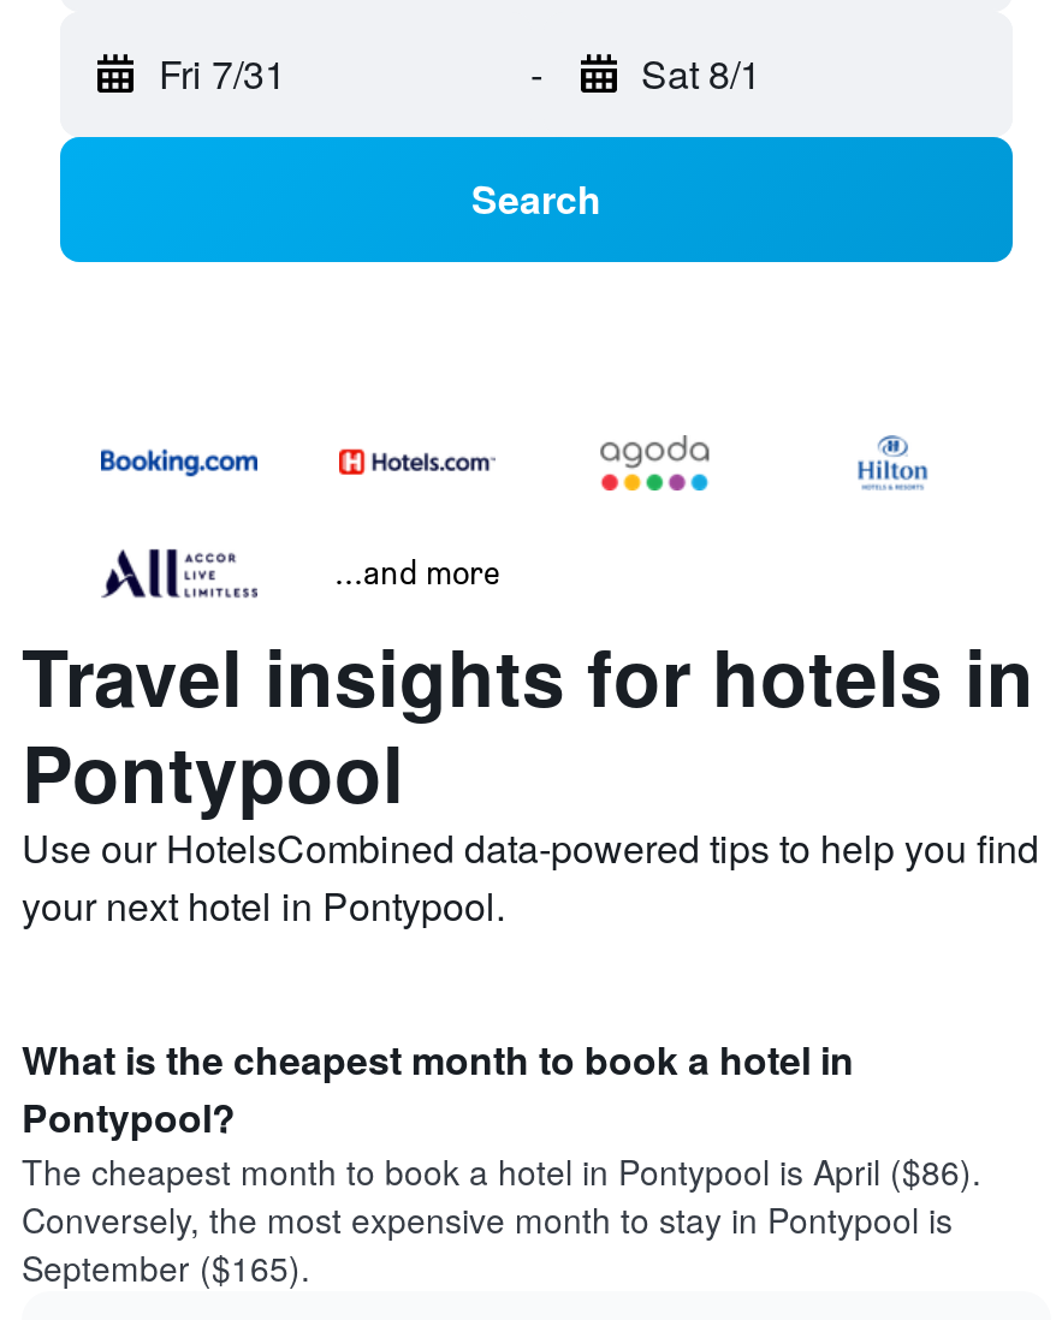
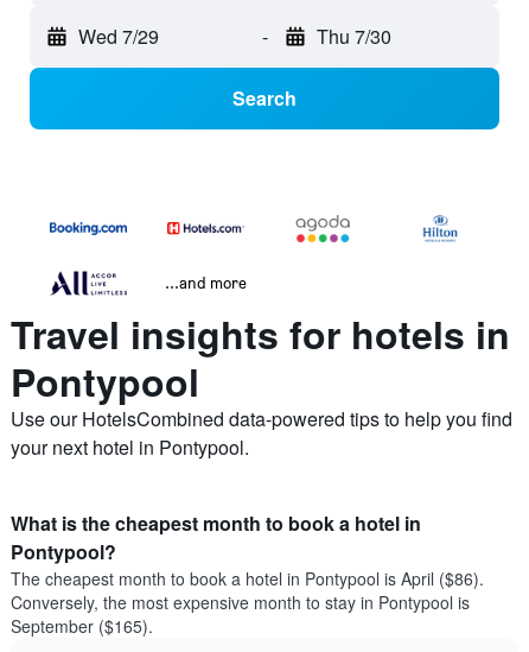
- Fri 7/31
+ Wed 7/29

- Sat 8/1
+ Thu 7/30
